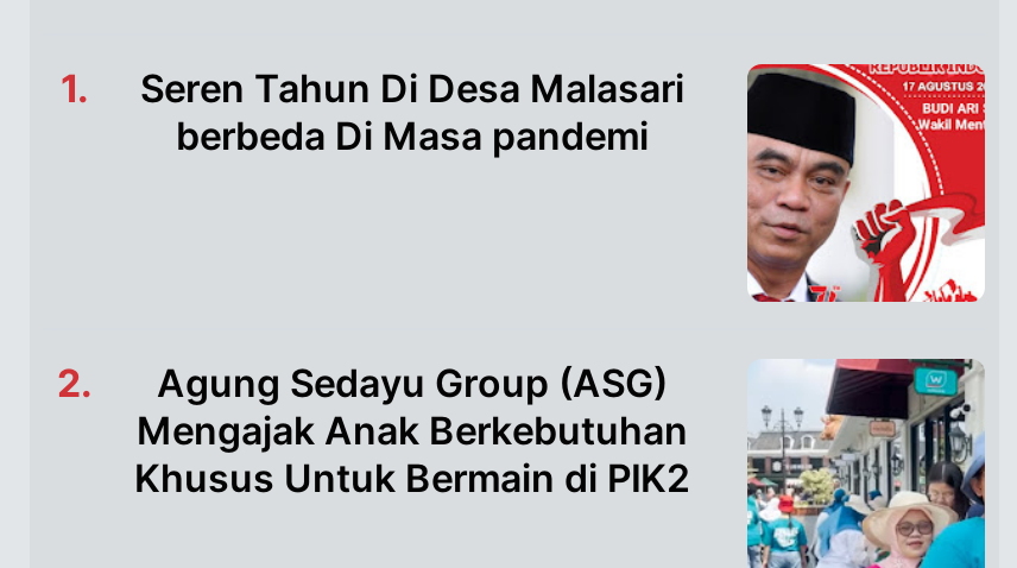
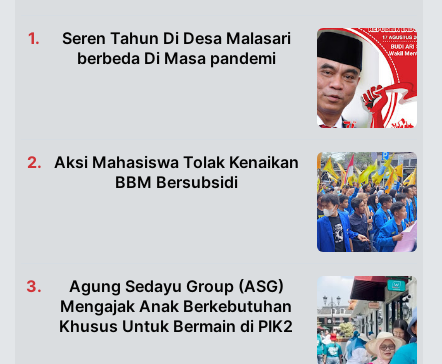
+ [image]
+ Aksi Mahasiswa Tolak Kenaikan
+ BBM Bersubsidi
